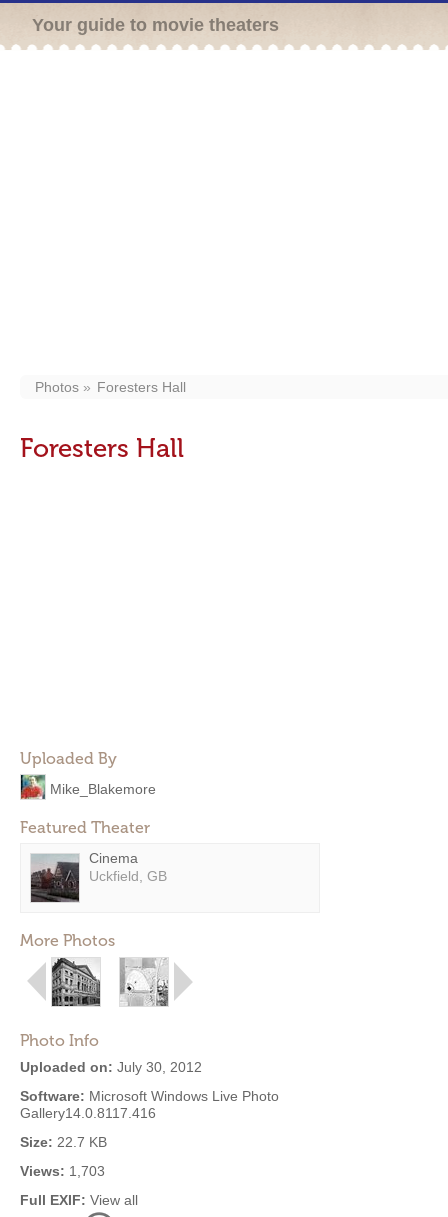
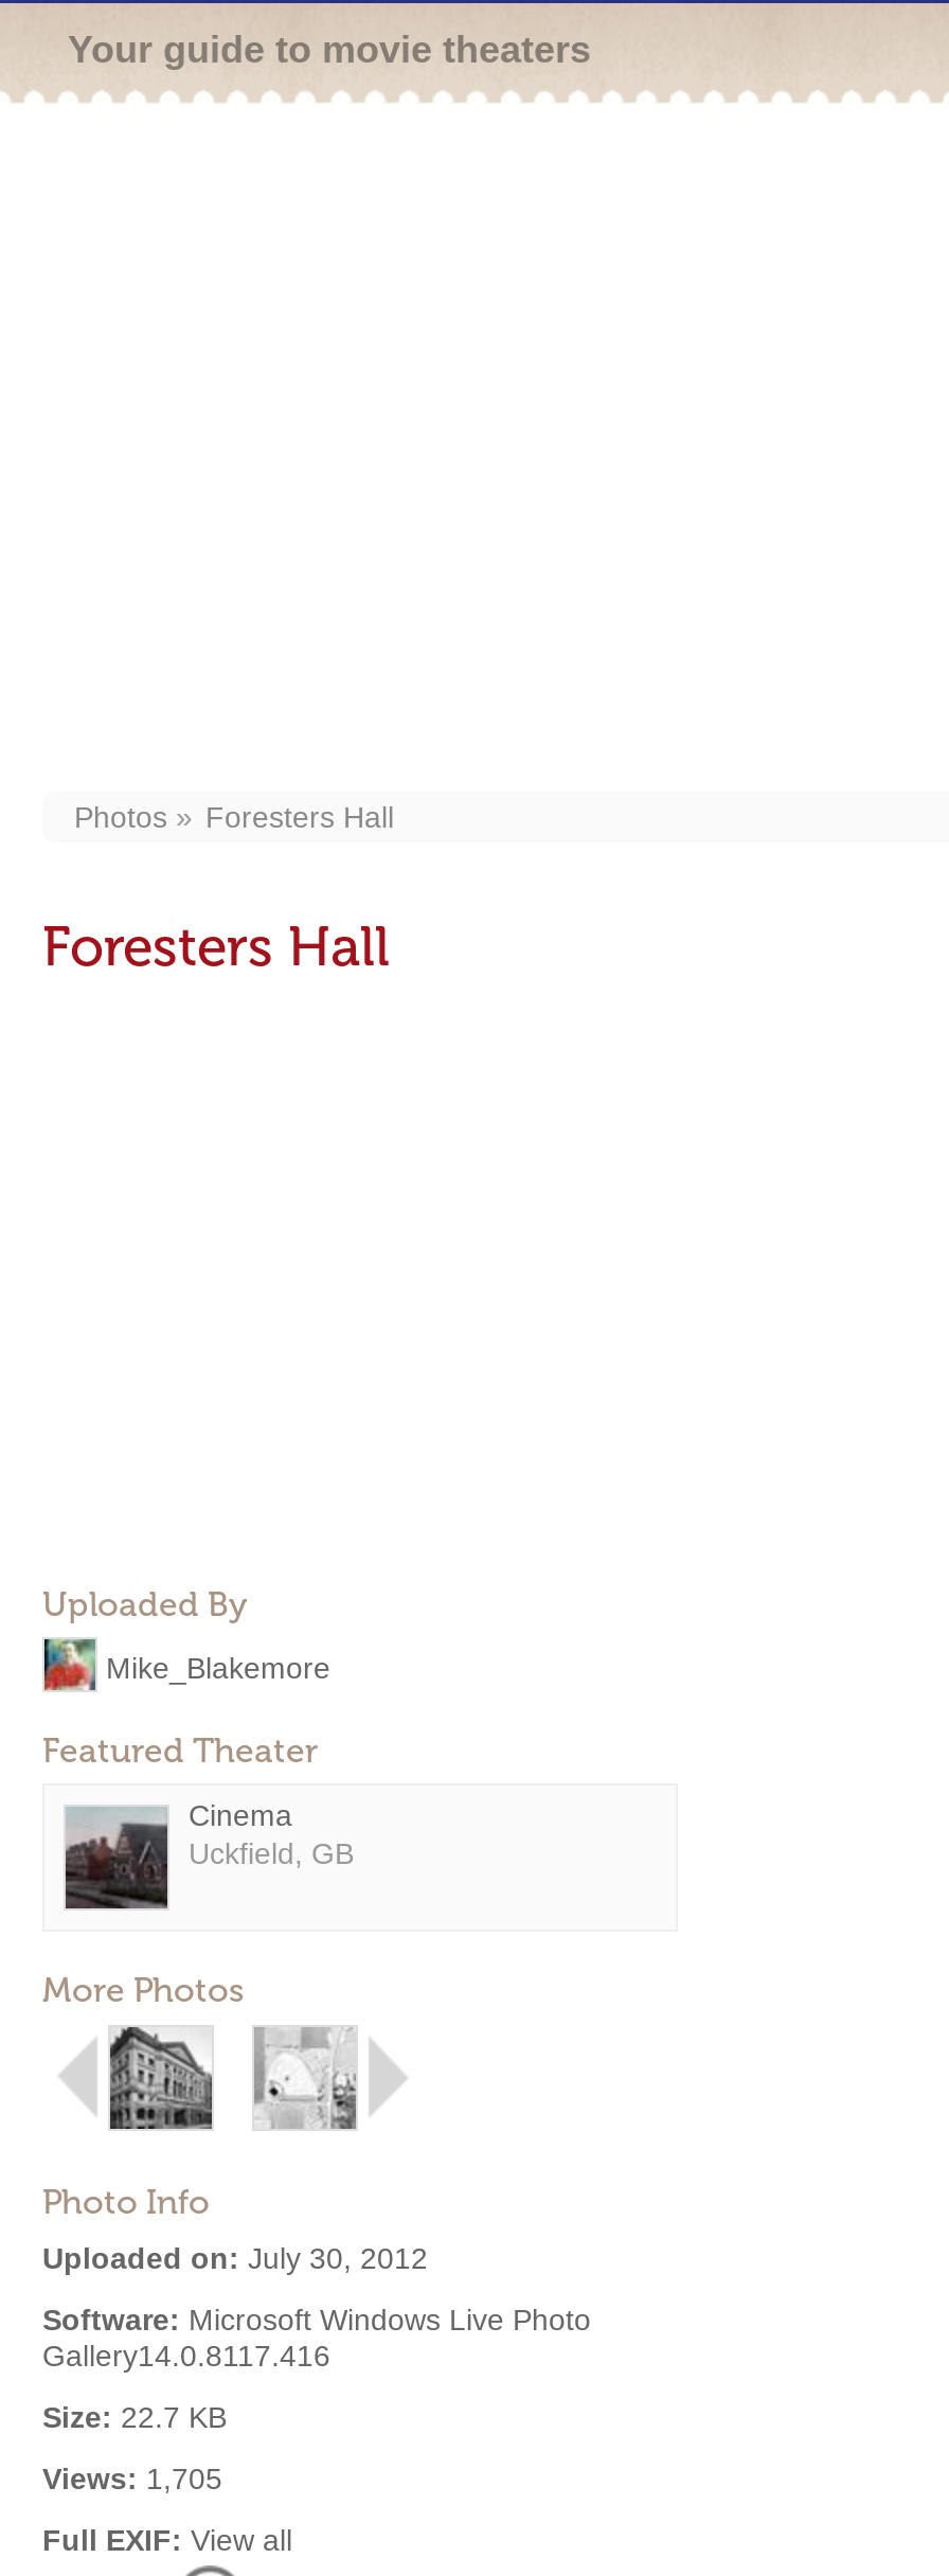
- Views: 1,703
+ Views: 1,705
